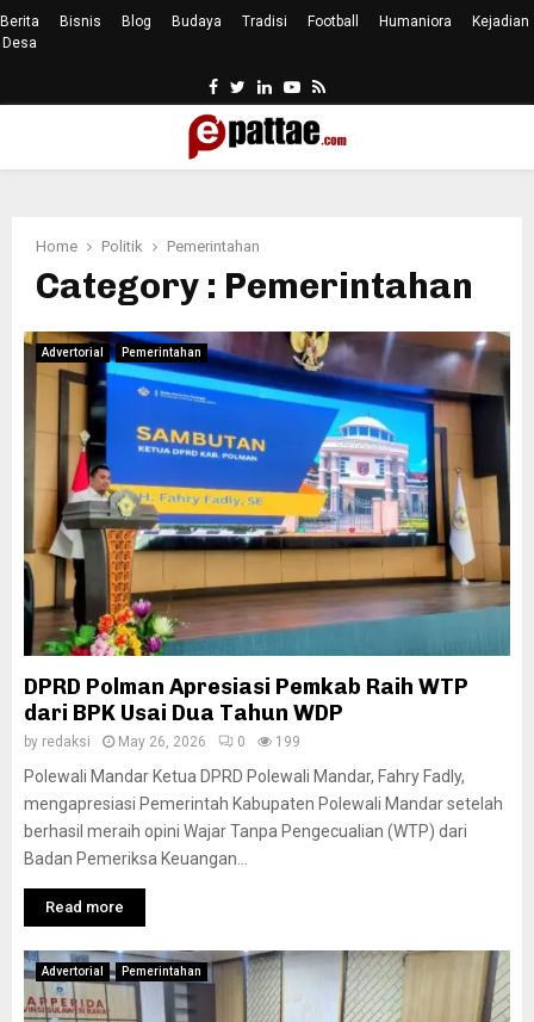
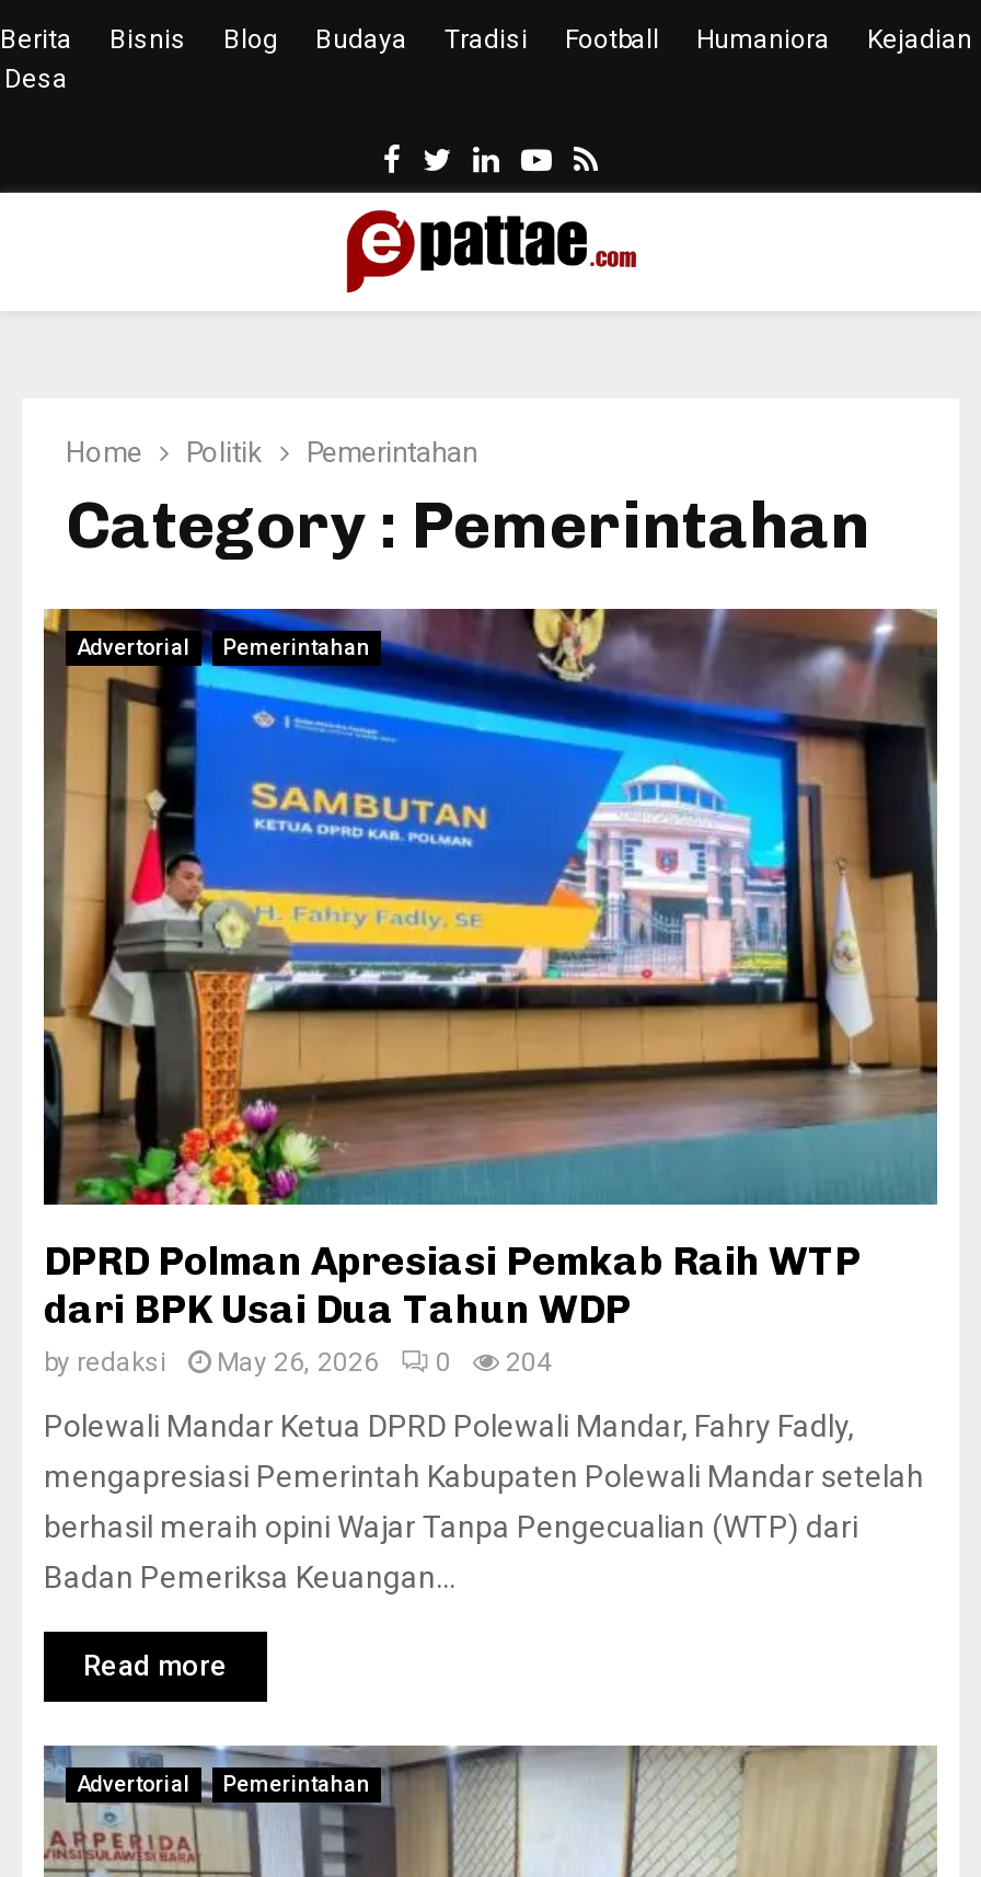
- by redaksi May 26, 2026 0 199
+ by redaksi May 26, 2026 0 204
